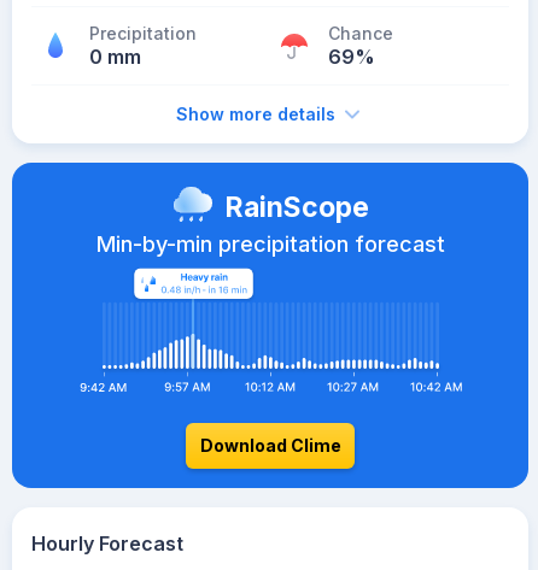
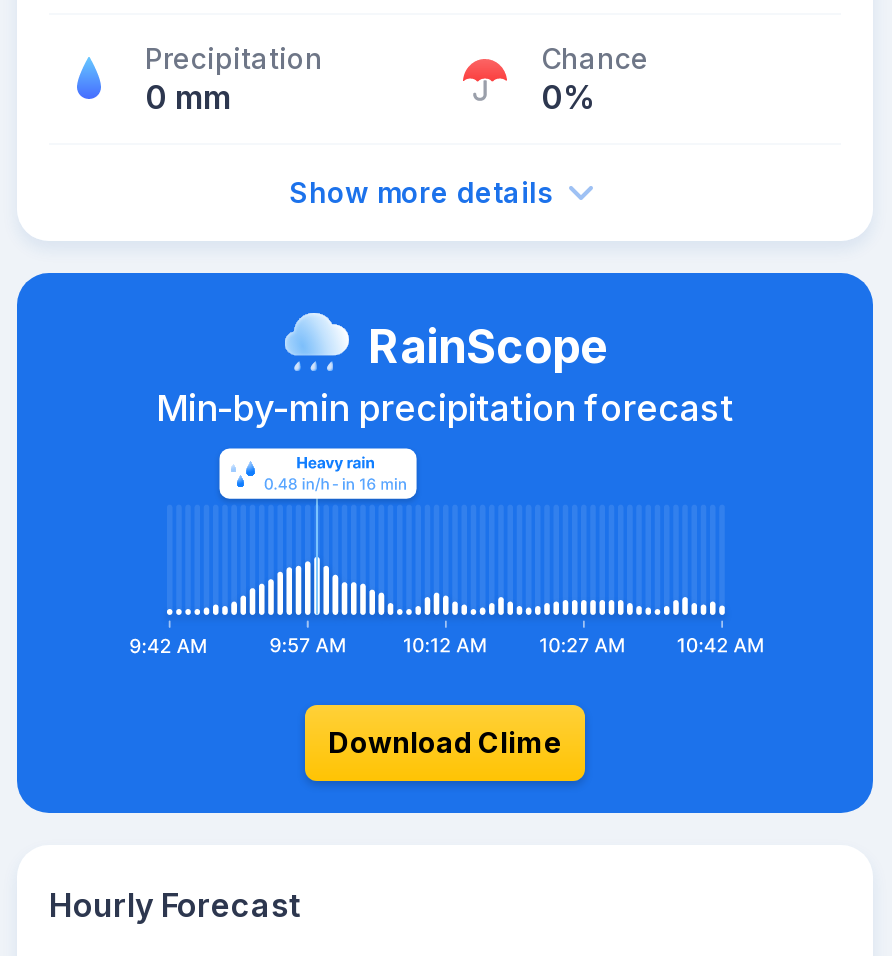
- 69%
+ 0%
